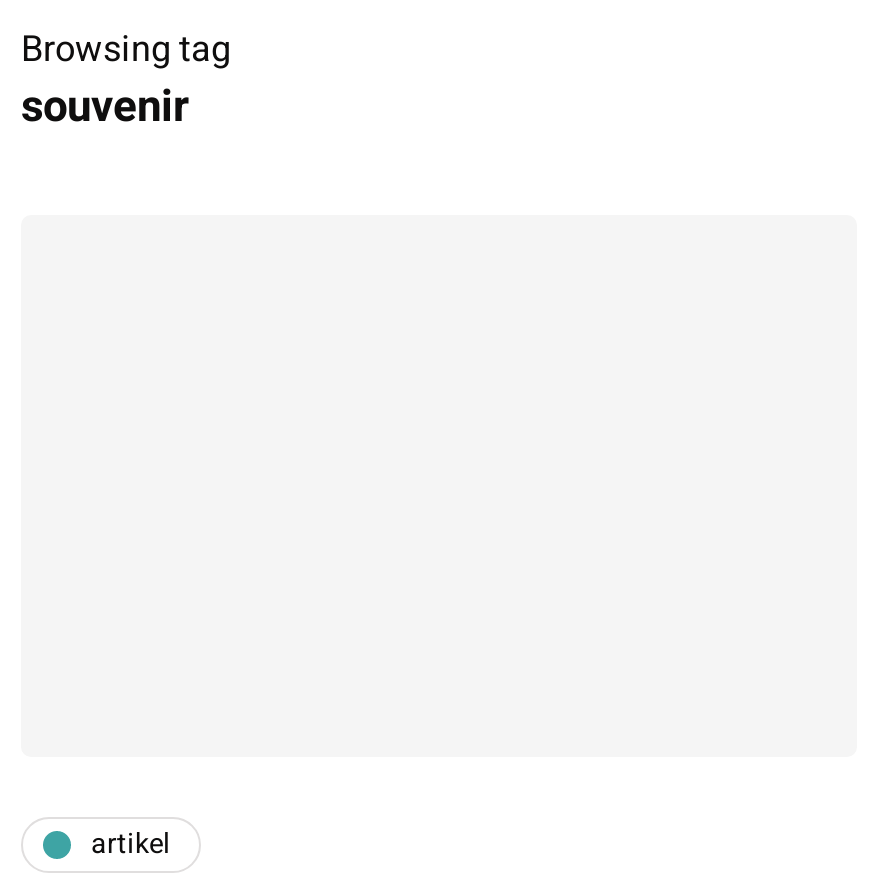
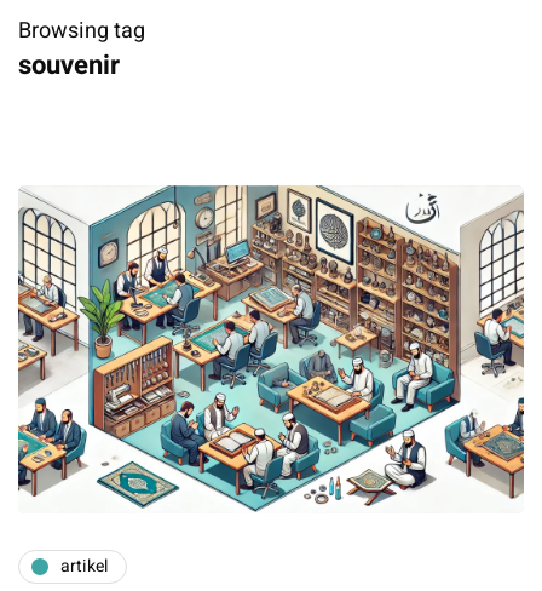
+ [image]
